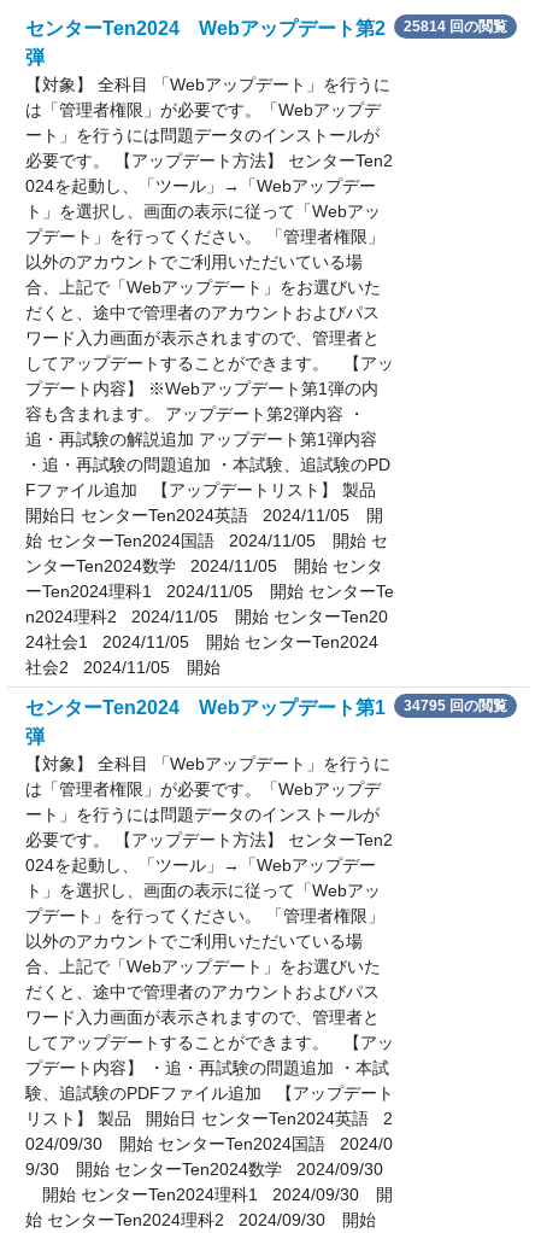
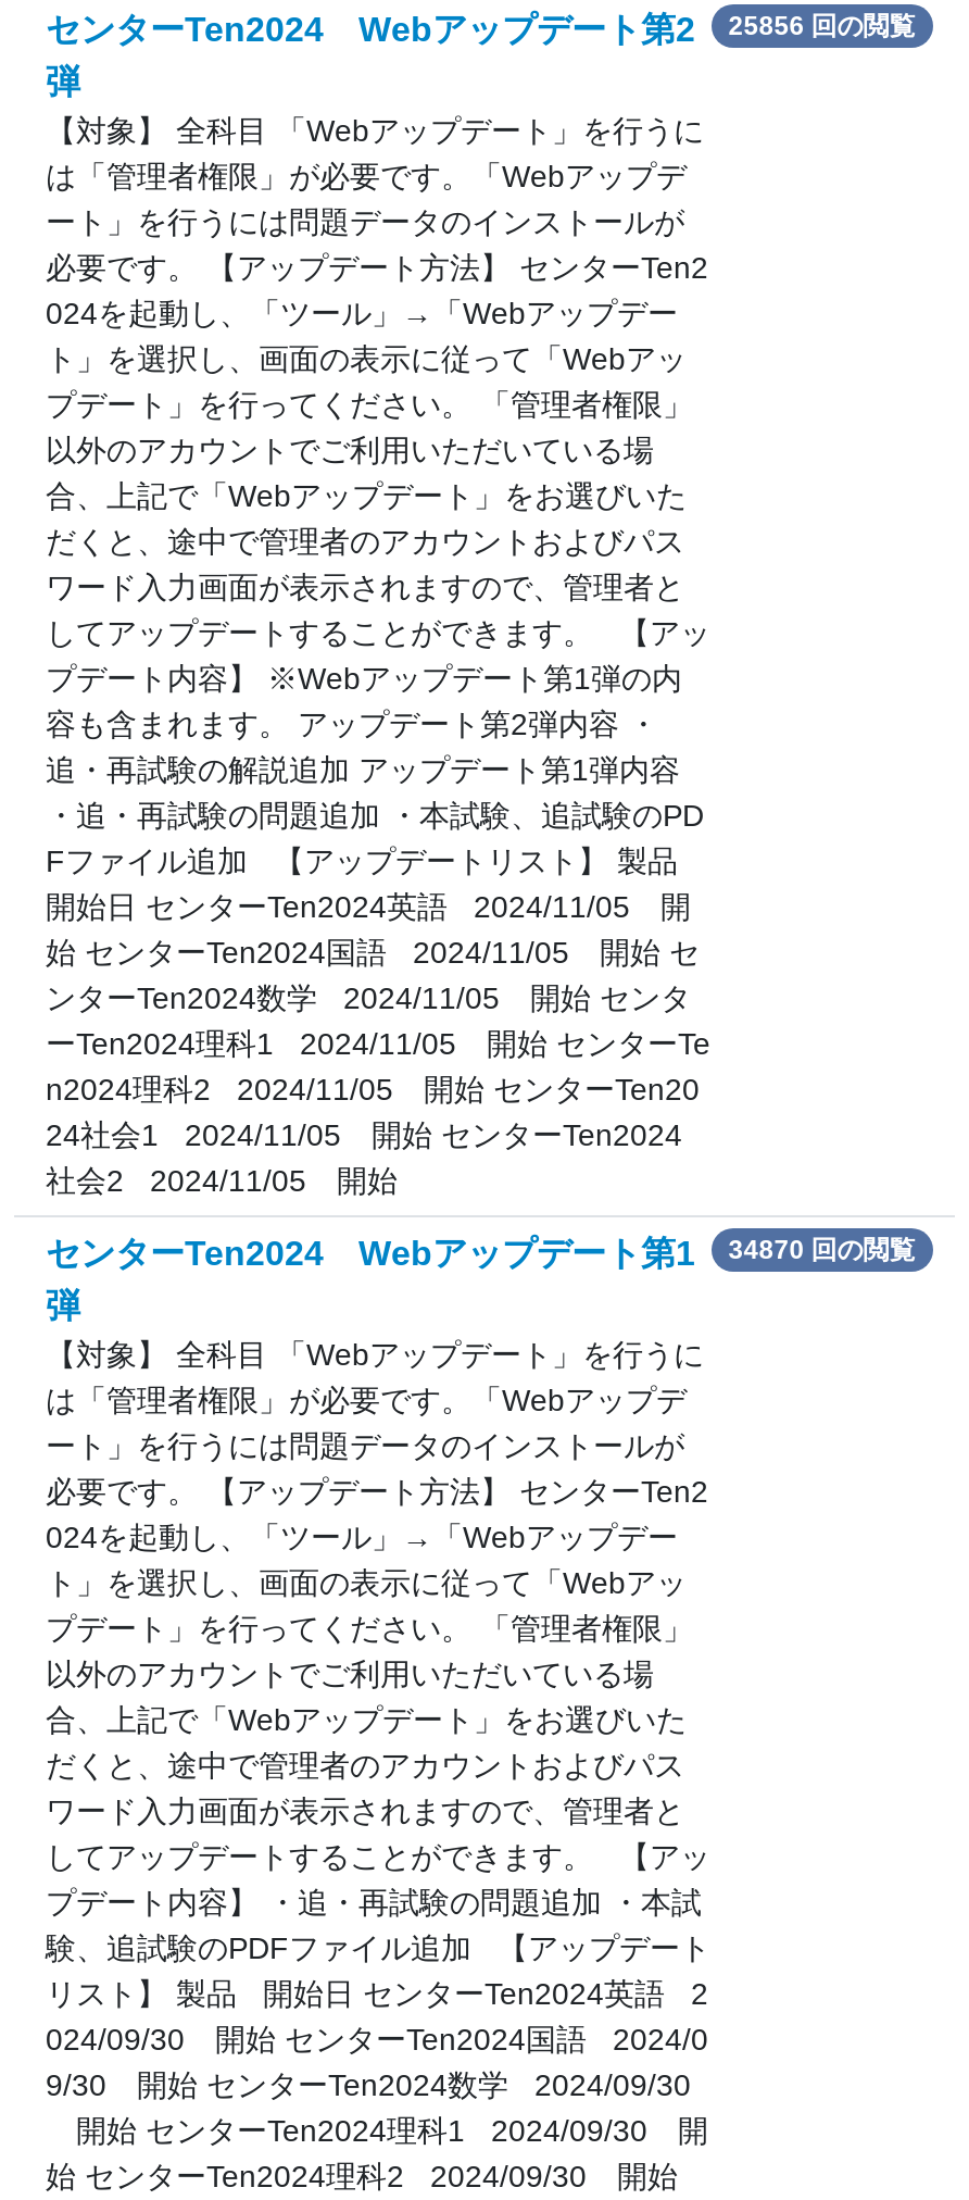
- センターTen2024 Webアップデート第2 25814 回の閲覧
+ センターTen2024 Webアップデート第2 25856 回の閲覧

- センターTen2024 Webアップデート第1 34795 回の閲覧
+ センターTen2024 Webアップデート第1 34870 回の閲覧
